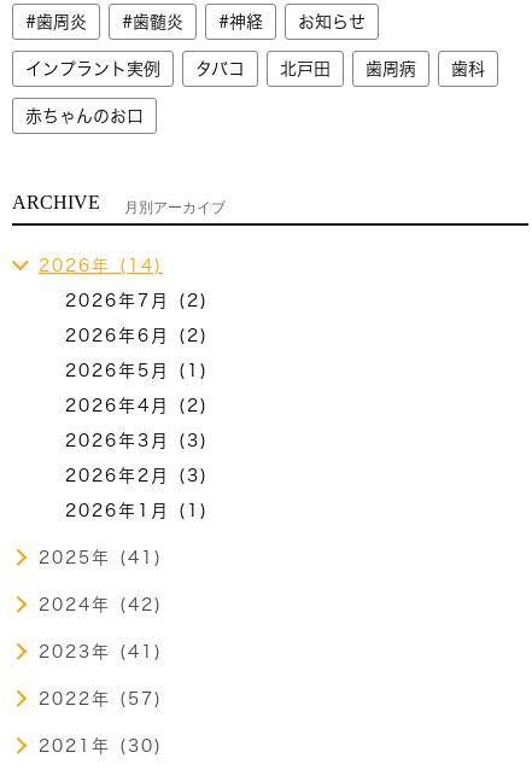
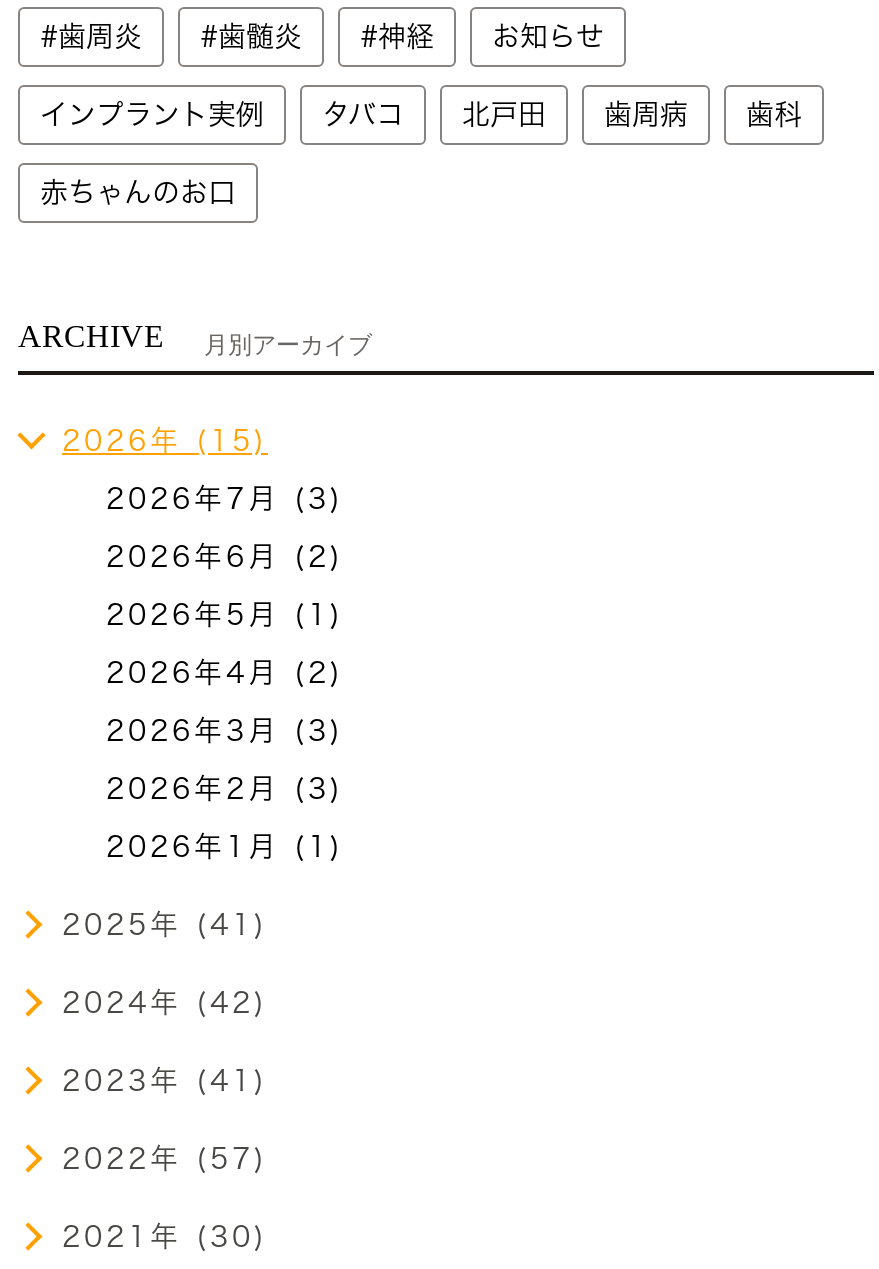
- 2026年 (14)
+ 2026年 (15)

- 2026年7月 (2)
+ 2026年7月 (3)
